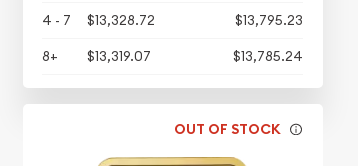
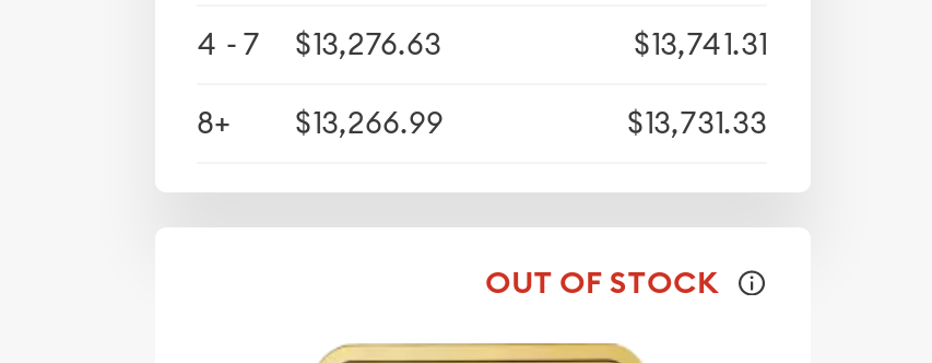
- 4 - 7 $13,328.72
+ 4 - 7 $13,276.63

- $13,795.23
+ $13,741.31

- 8+ $13,319.07
+ 8+ $13,266.99

- $13,785.24
+ $13,731.33
